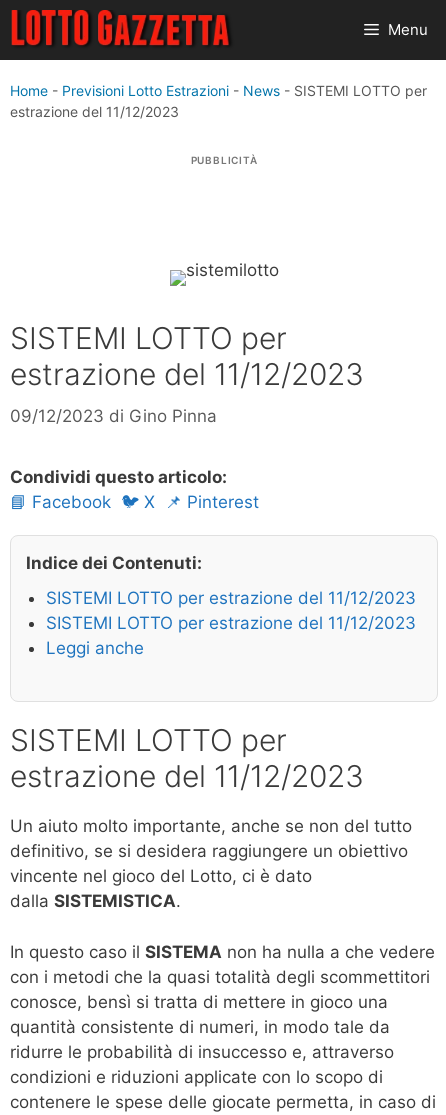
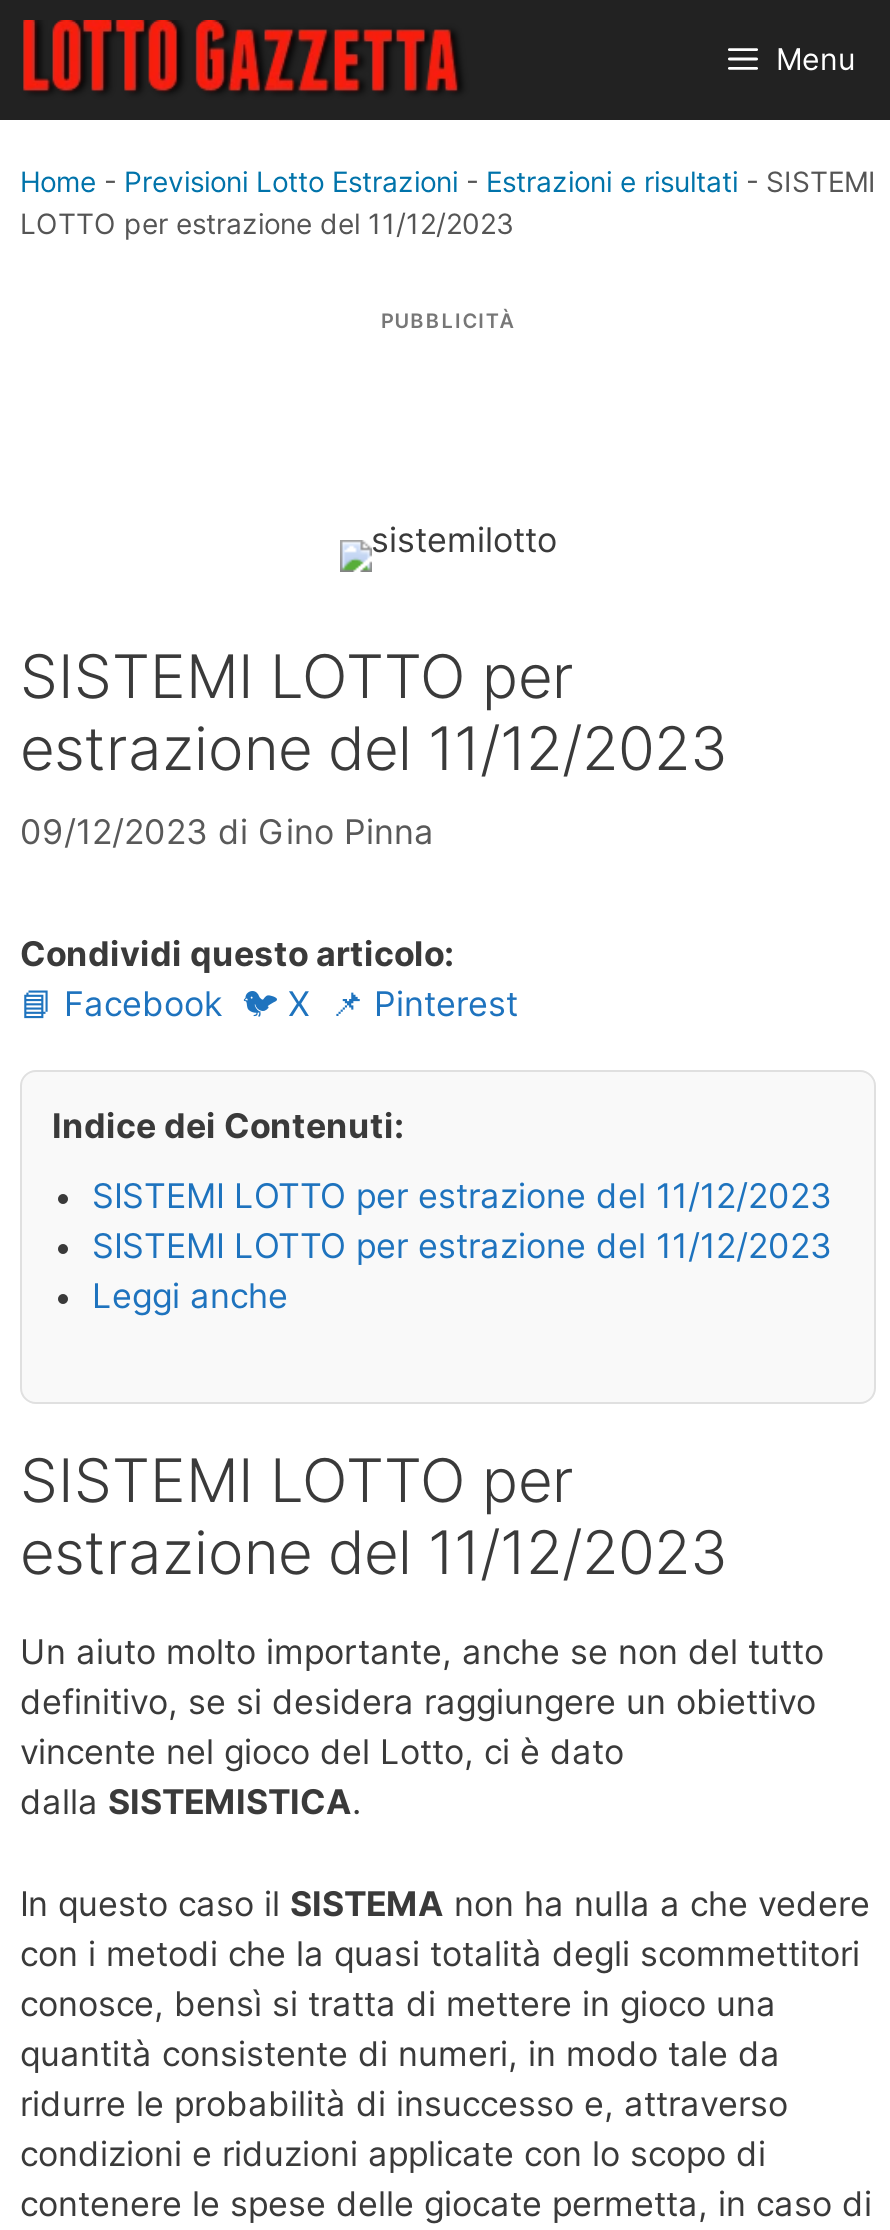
- Home - Previsioni Lotto Estrazioni - News - SISTEMI LOTTO per
- estrazione del 11/12/2023
+ Home - Previsioni Lotto Estrazioni - Estrazioni e risultati - SISTEMI
+ LOTTO per estrazione del 11/12/2023
